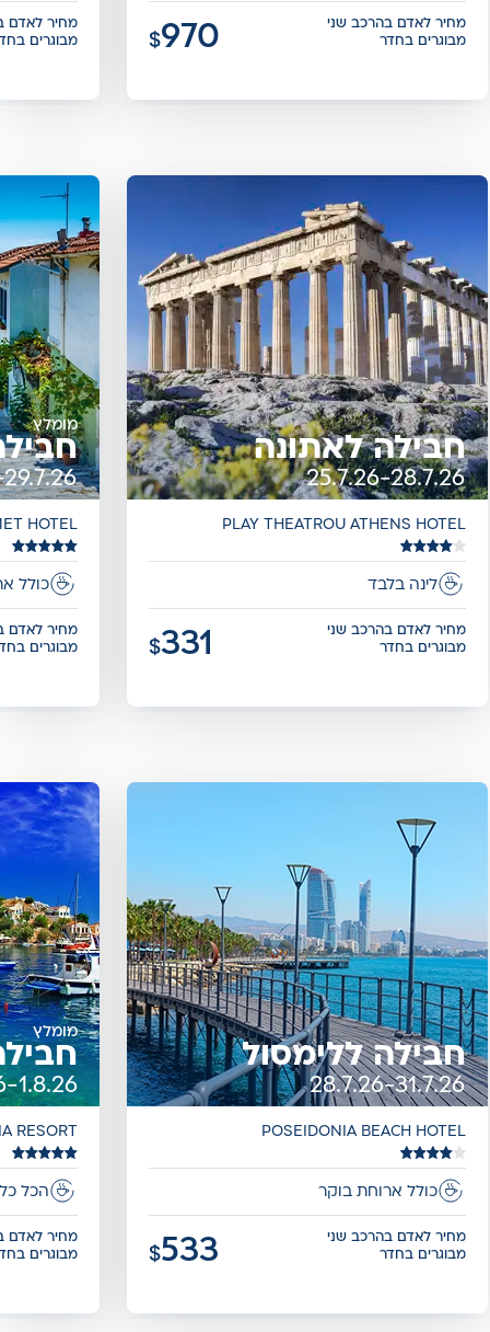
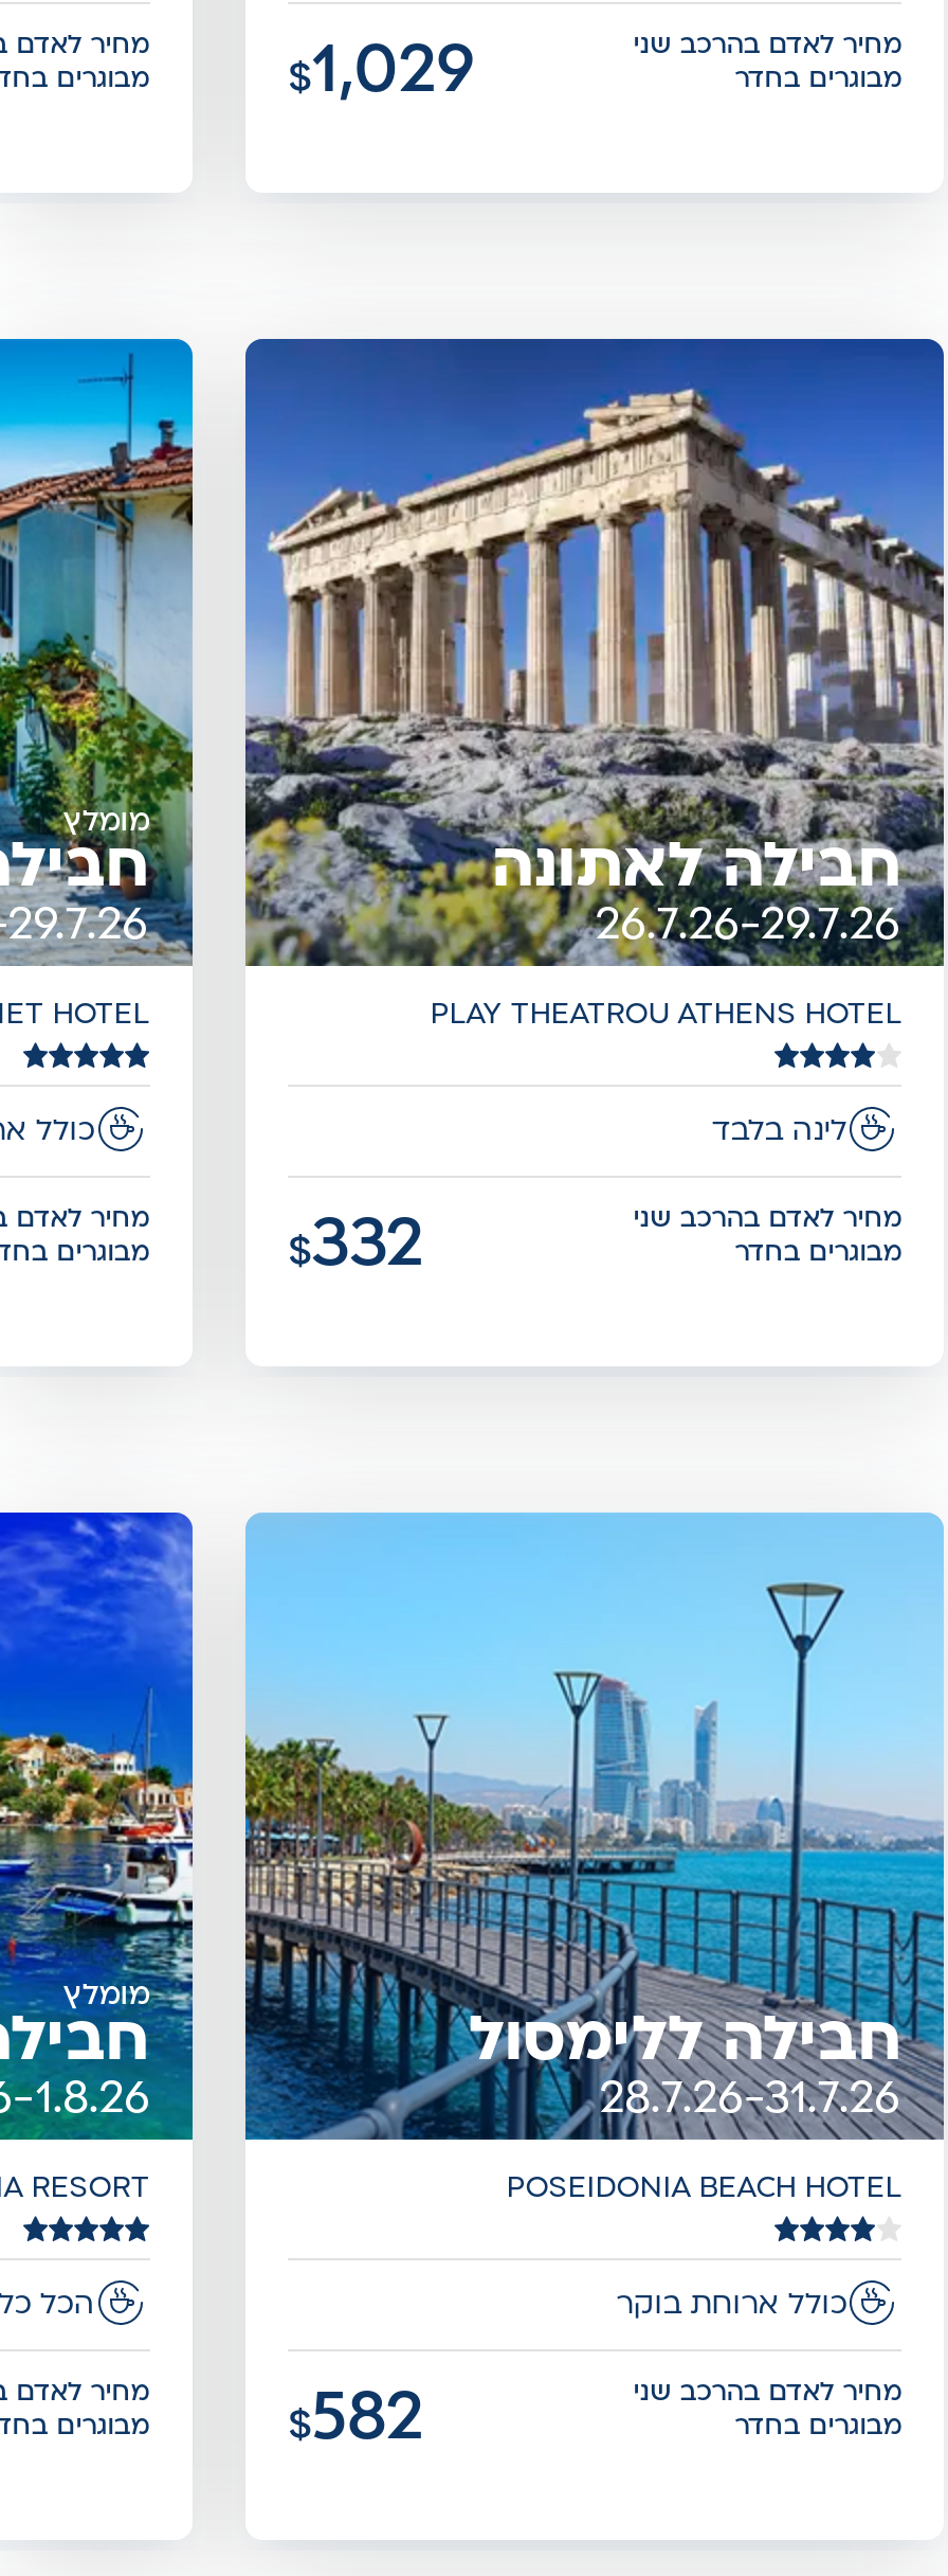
- 970
+ 1,029

- 25.7.26-28.7.26
+ 26.7.26-29.7.26

- 331
+ 332

- 533
+ 582
